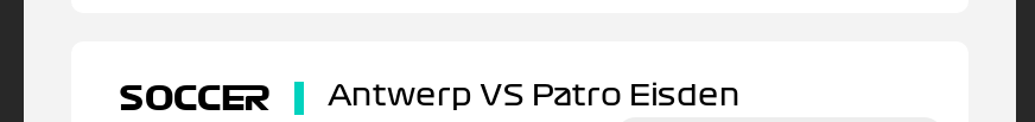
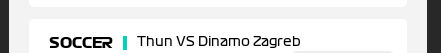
- Antwerp VS Patro Eisden
+ Thun VS Dinamo Zagreb
